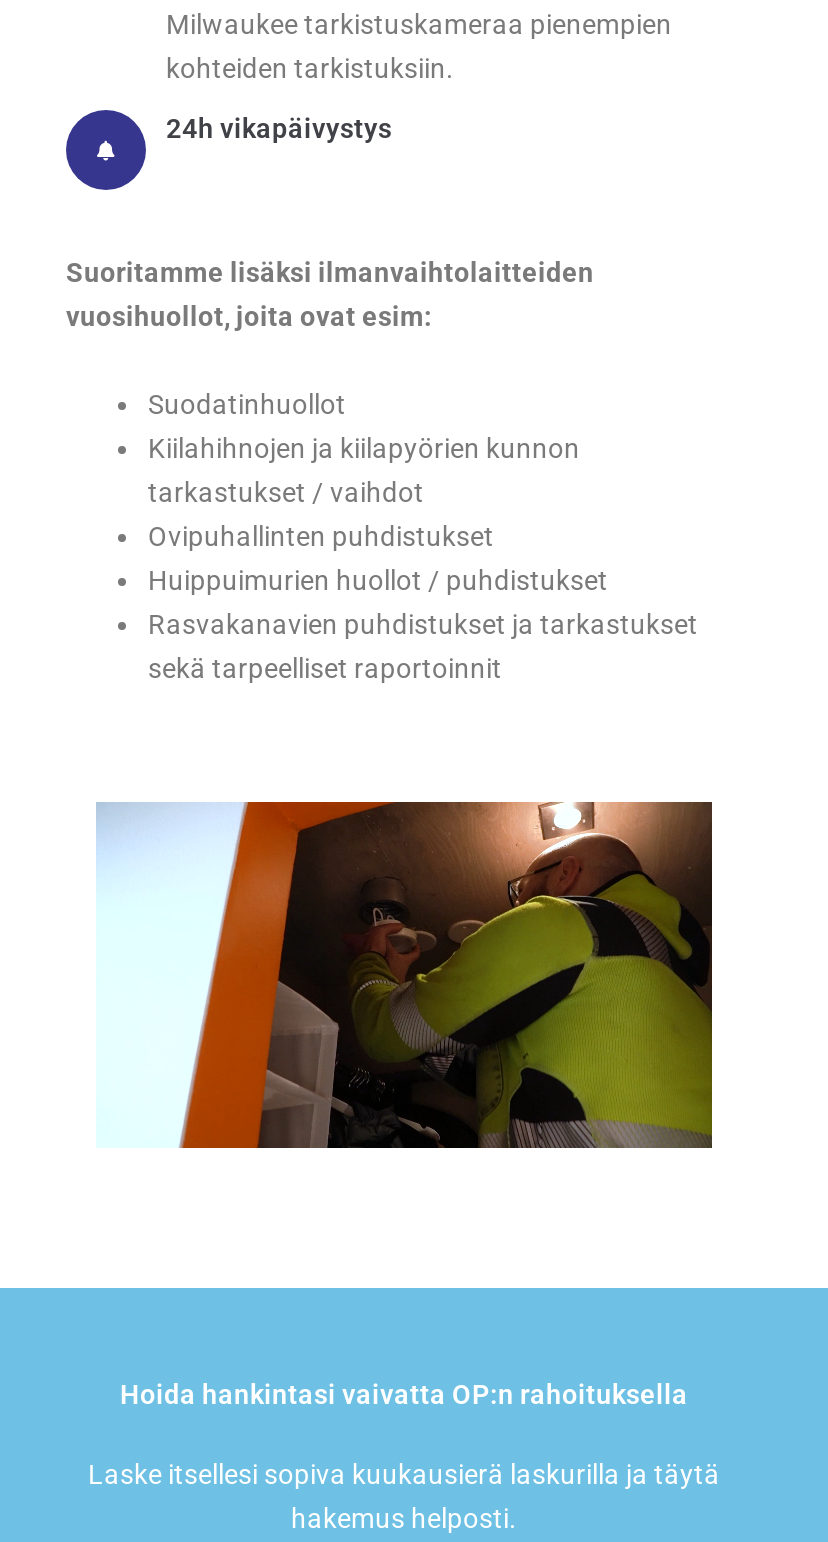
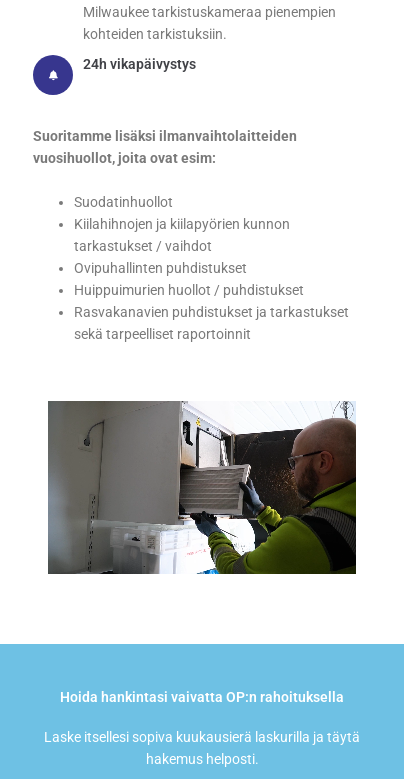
- [image]
+ [image]
